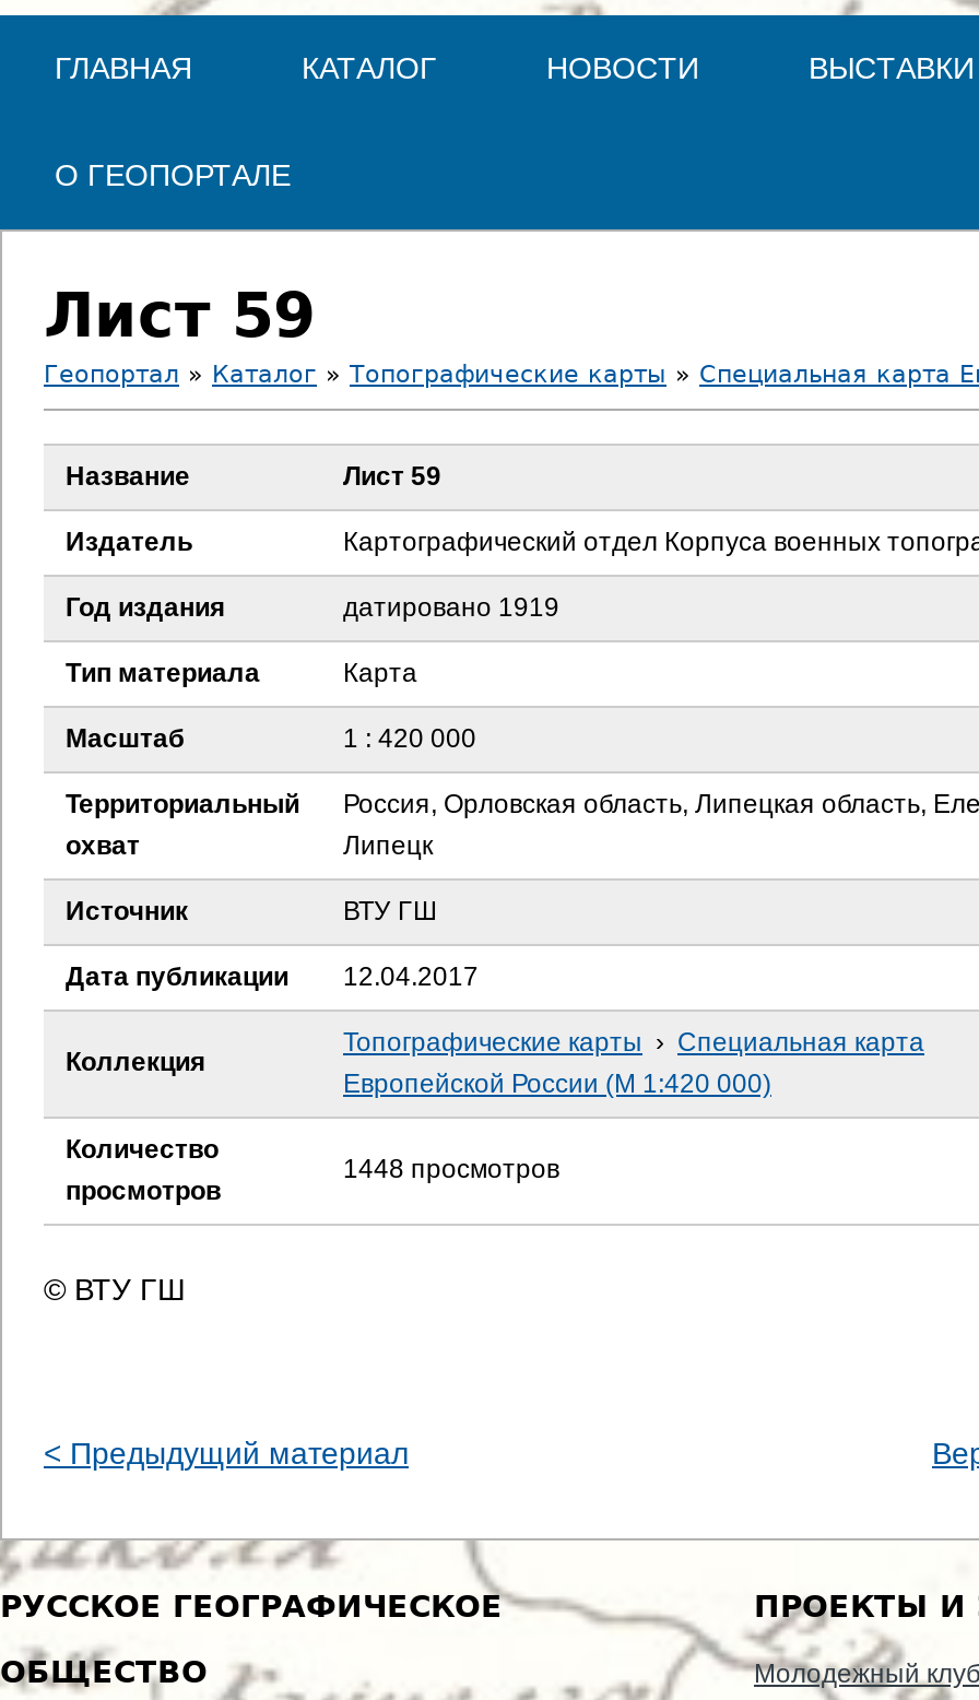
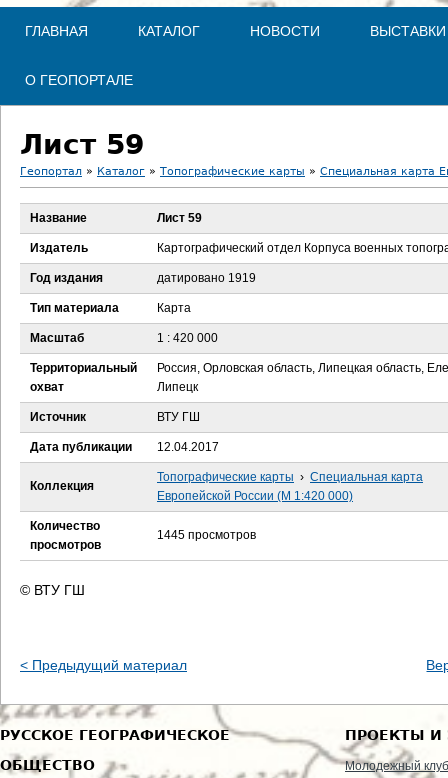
- 1448 просмотров
+ 1445 просмотров
